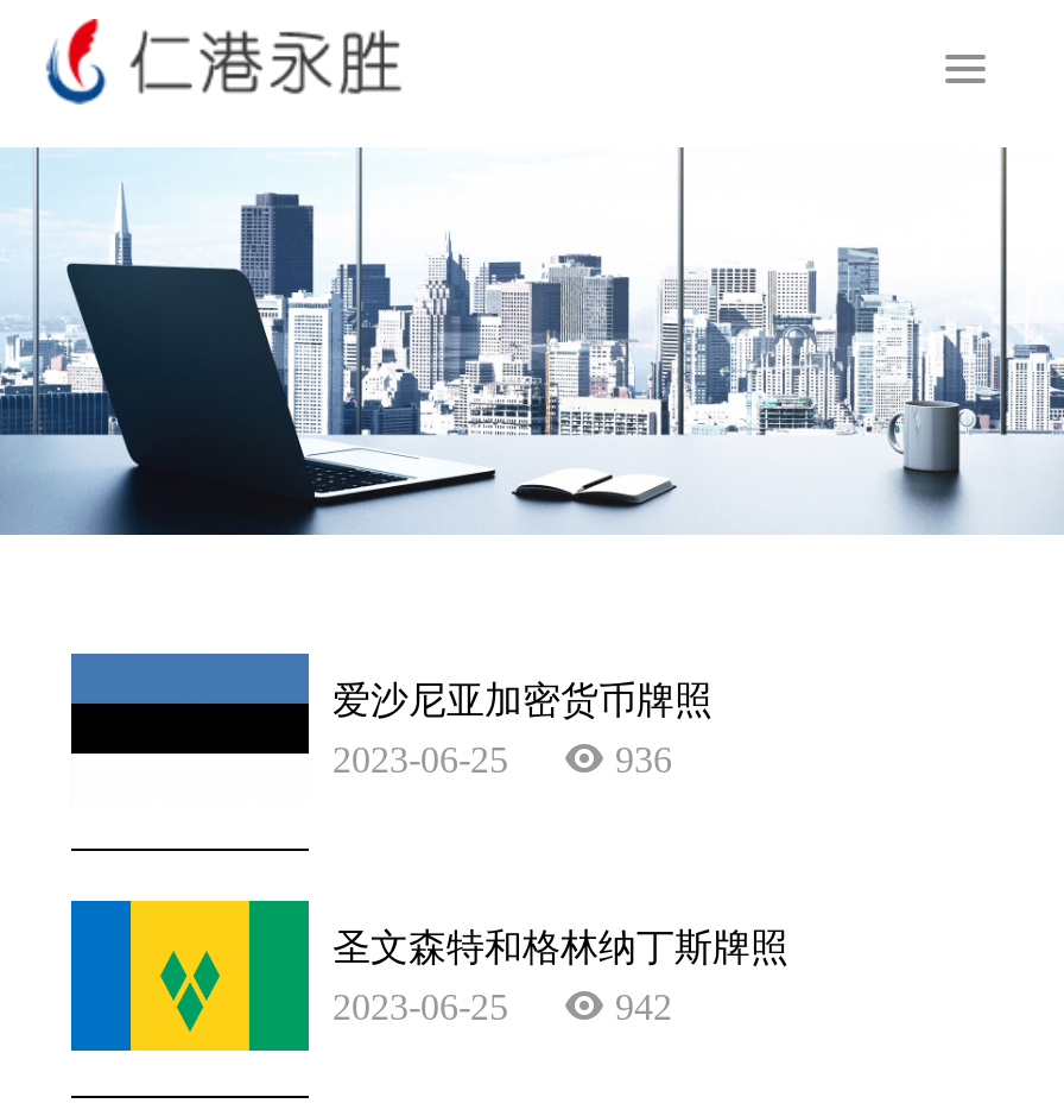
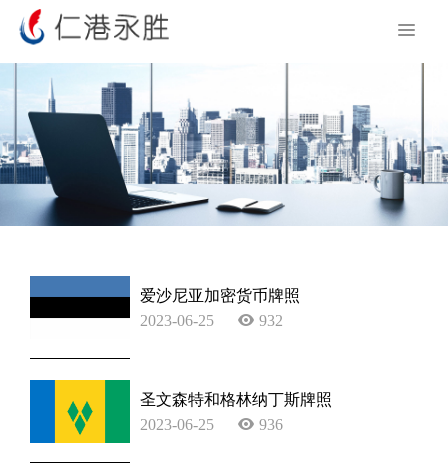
- 936
+ 932

- 942
+ 936
